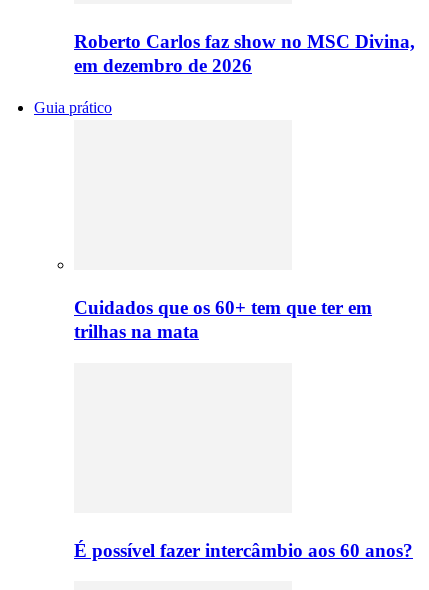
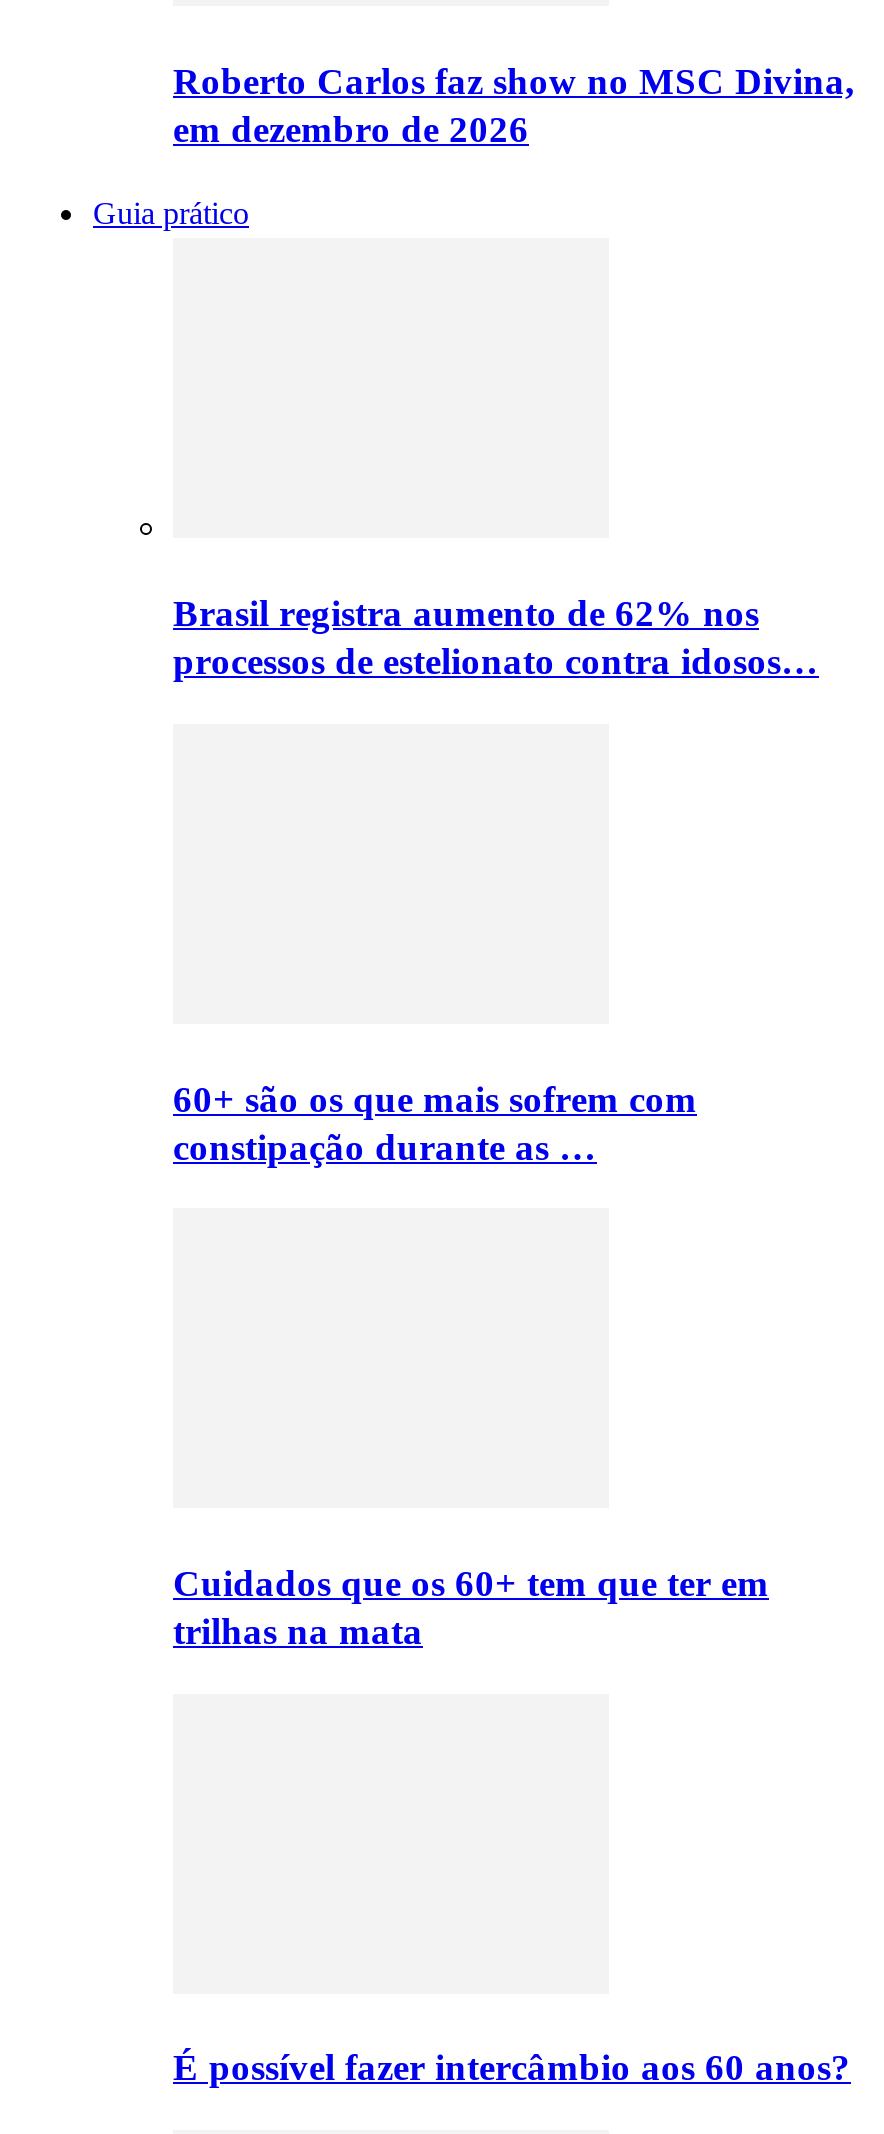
+ Brasil registra aumento de 62% nos
+ processos de estelionato contra idosos…

+ 60+ são os que mais sofrem com
+ constipação durante as …
